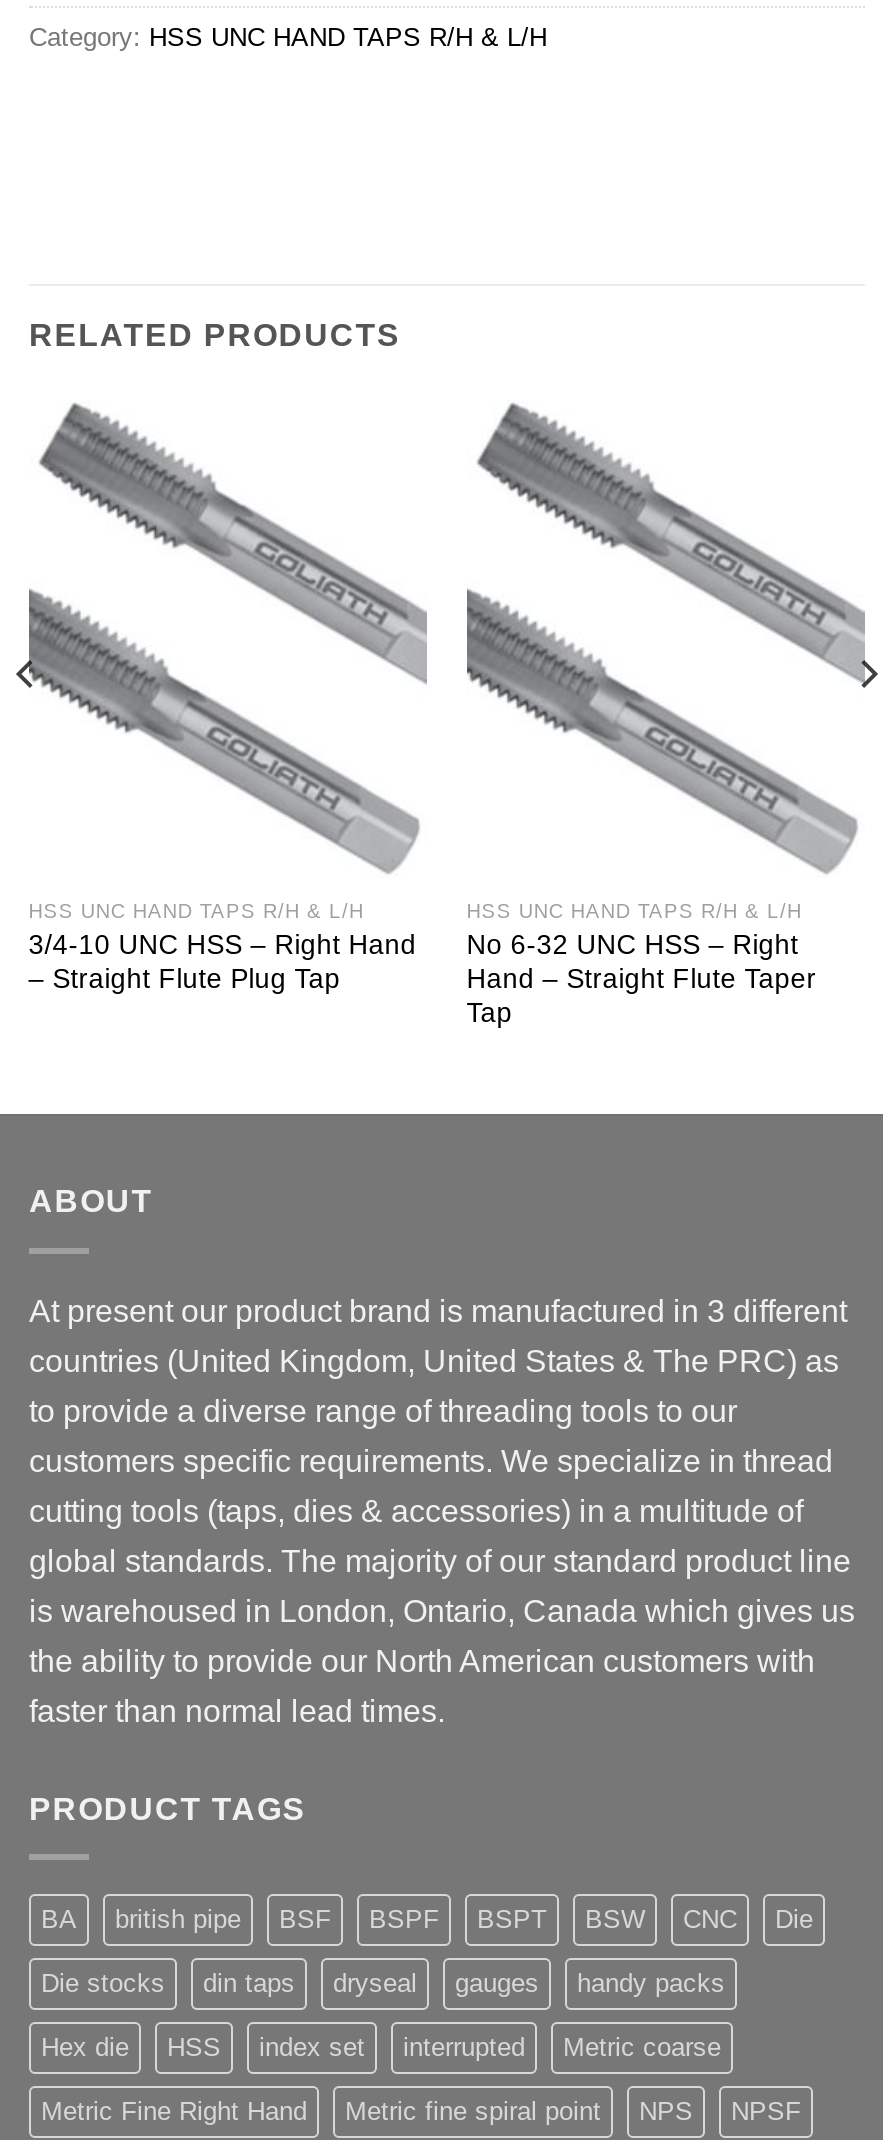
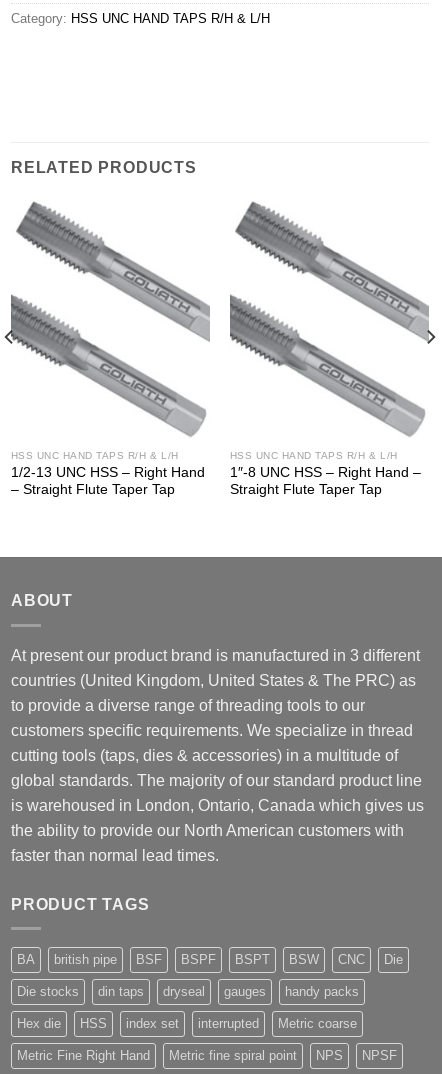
- 3/4-10 UNC HSS – Right Hand
+ 1/2-13 UNC HSS – Right Hand

- No 6-32 UNC HSS – Right
- Hand – Straight Flute Taper
- Tap
+ 1″-8 UNC HSS – Right Hand –
+ Straight Flute Taper Tap

- – Straight Flute Plug Tap
+ – Straight Flute Taper Tap
